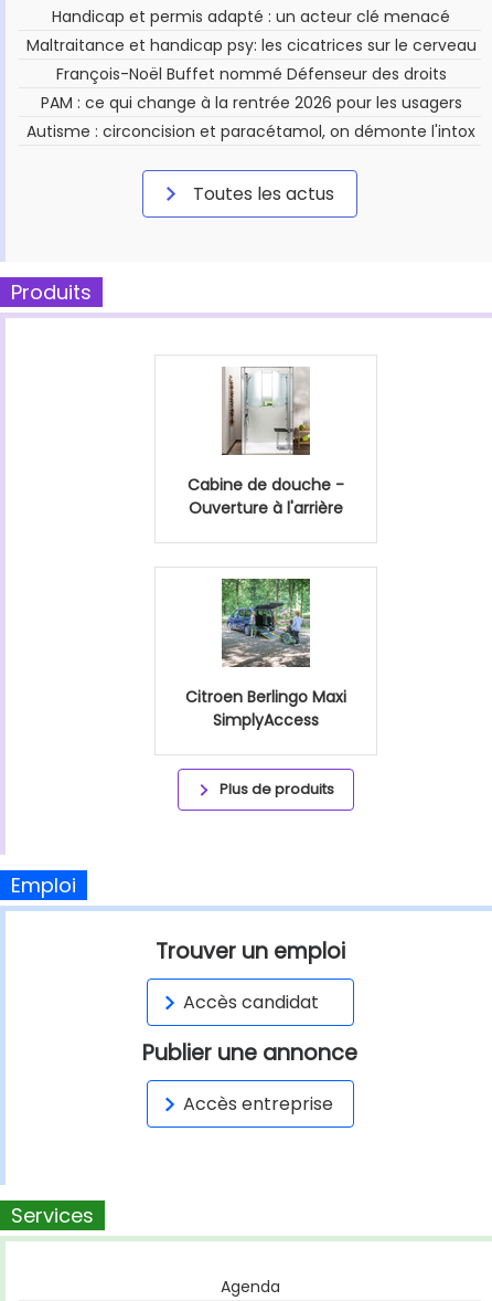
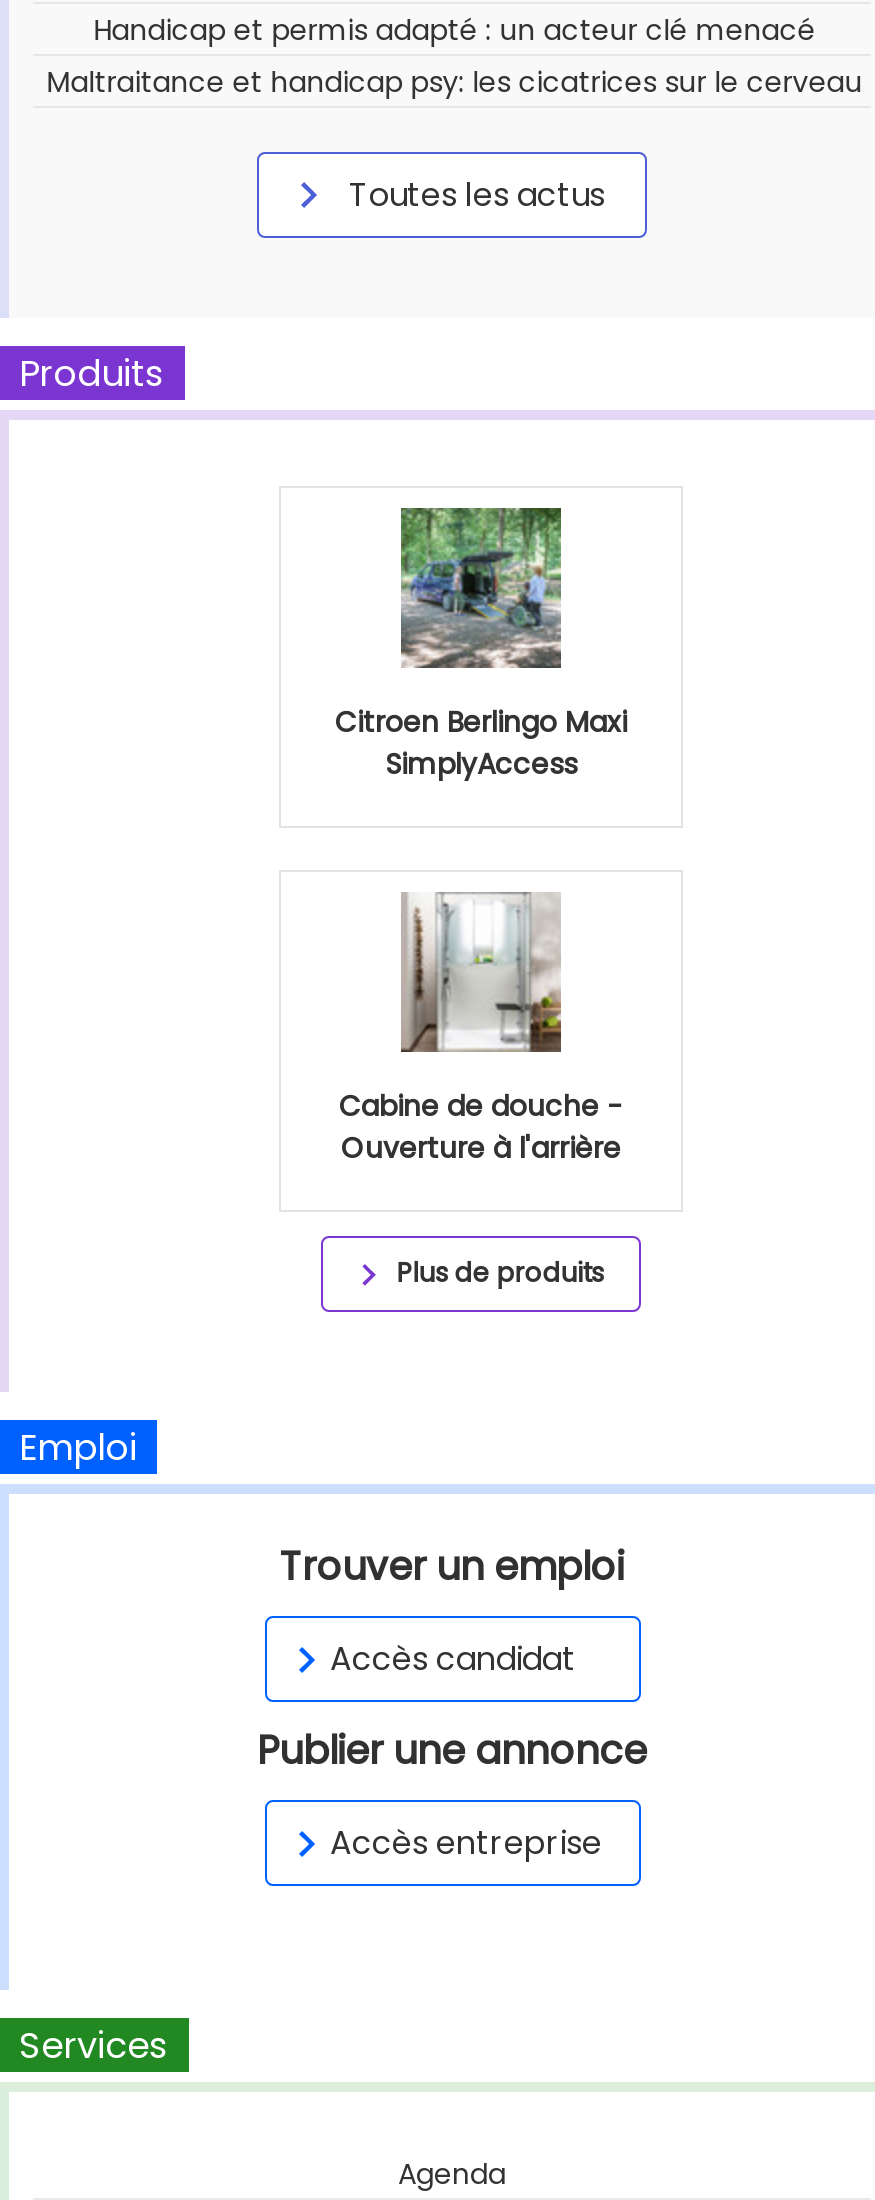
- François-Noël Buffet nommé Défenseur des droits
- PAM : ce qui change à la rentrée 2026 pour les usagers
- Autisme : circoncision et paracétamol, on démonte l'intox

moved down: [image] | Cabine de douche - | Ouverture à l'arrière

moved up: [image] | Citroen Berlingo Maxi | SimplyAccess
